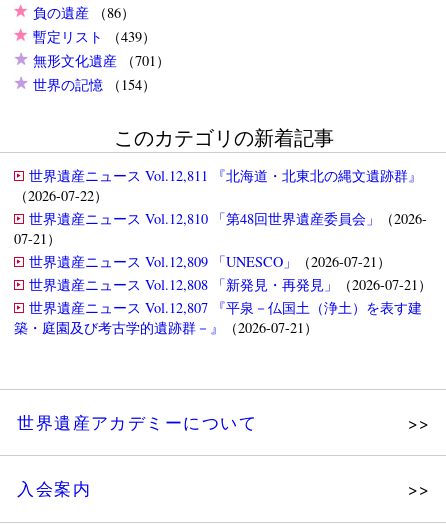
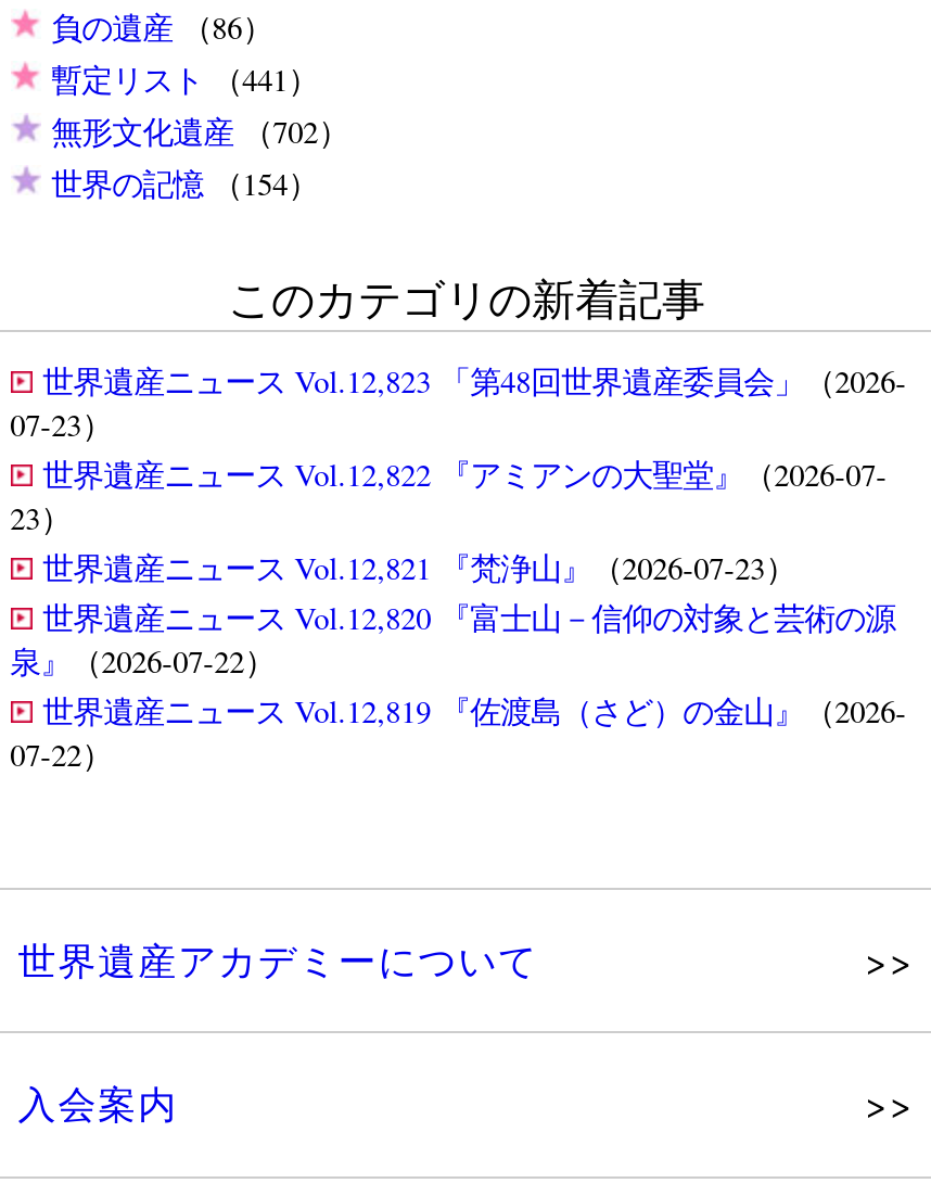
- 暫定リスト（439）
+ 暫定リスト（441）

- 無形文化遺産（701）
+ 無形文化遺産（702）

- 世界遺産ニュース Vol.12,811 『北海道・北東北の縄文遺跡群』
- （2026-07-22）
- 世界遺産ニュース Vol.12,810 「第48回世界遺産委員会」（2026-
- 07-21）
- 世界遺産ニュース Vol.12,809 「UNESCO」（2026-07-21）
- 世界遺産ニュース Vol.12,808 「新発見・再発見」（2026-07-21）
- 世界遺産ニュース Vol.12,807 『平泉－仏国土（浄土）を表す建
- 築・庭園及び考古学的遺跡群－』（2026-07-21）
+ 世界遺産ニュース Vol.12,823 「第48回世界遺産委員会」（2026-
+ 07-23）
+ 世界遺産ニュース Vol.12,822 『アミアンの大聖堂』（2026-07-
+ 23）
+ 世界遺産ニュース Vol.12,821 『梵浄山』（2026-07-23）
+ 世界遺産ニュース Vol.12,820 『富士山－信仰の対象と芸術の源
+ 泉』（2026-07-22）
+ 世界遺産ニュース Vol.12,819 『佐渡島（さど）の金山』（2026-
+ 07-22）
